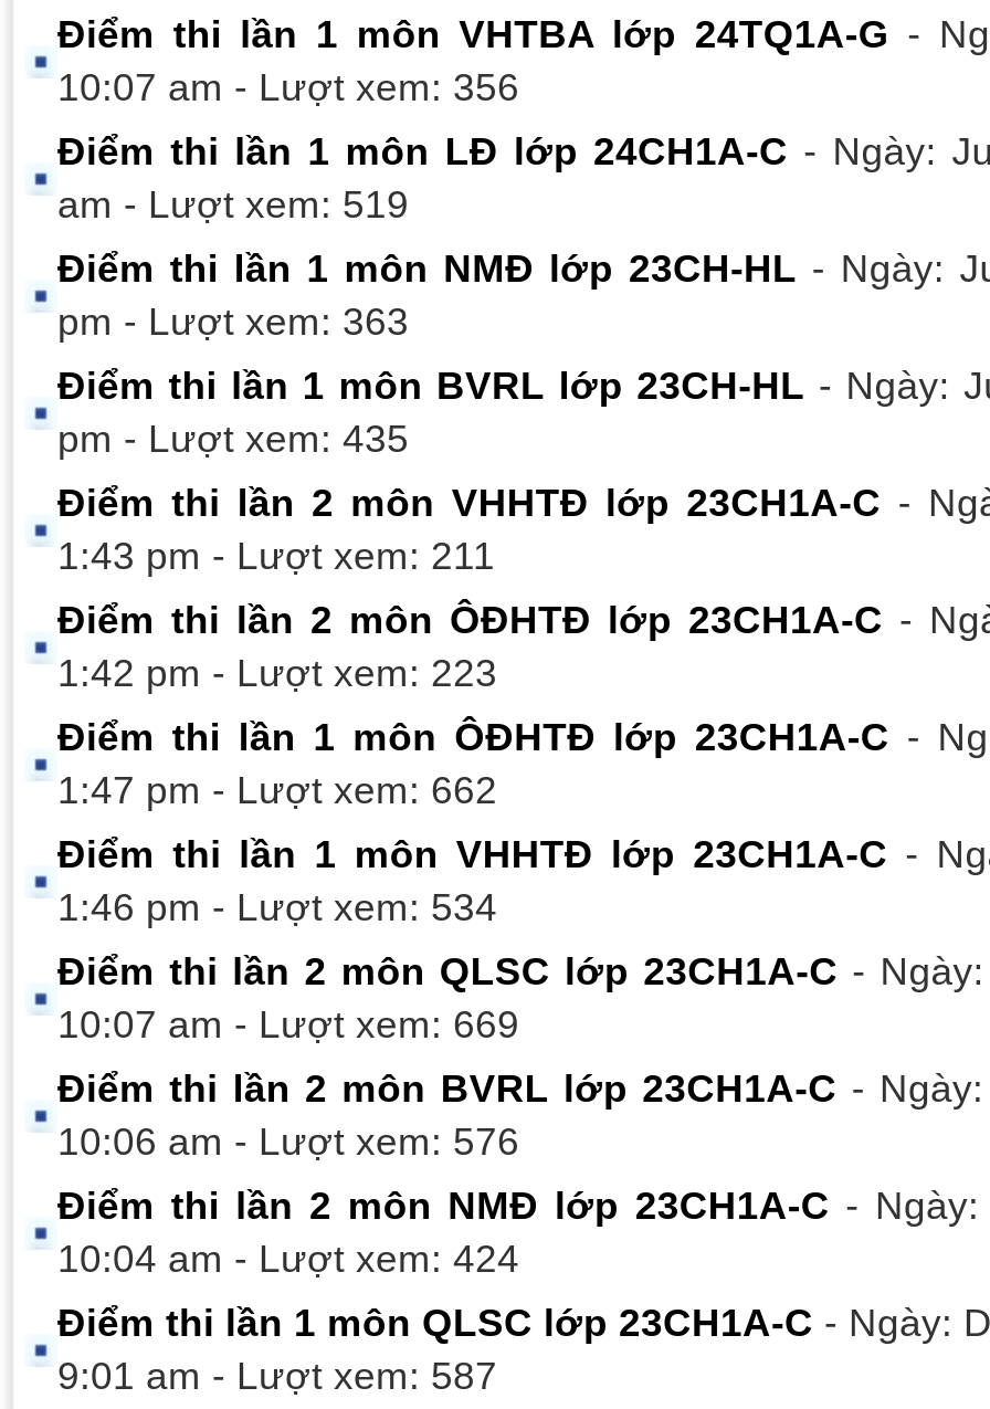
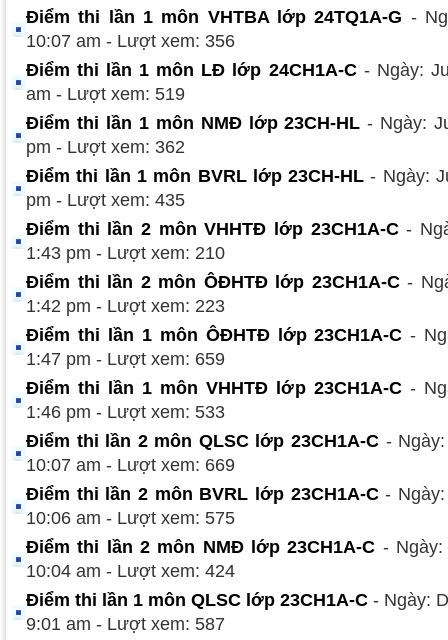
- pm - Lượt xem: 363
+ pm - Lượt xem: 362

- 1:43 pm - Lượt xem: 211
+ 1:43 pm - Lượt xem: 210

- 1:47 pm - Lượt xem: 662
+ 1:47 pm - Lượt xem: 659

- 1:46 pm - Lượt xem: 534
+ 1:46 pm - Lượt xem: 533

- 10:06 am - Lượt xem: 576
+ 10:06 am - Lượt xem: 575
